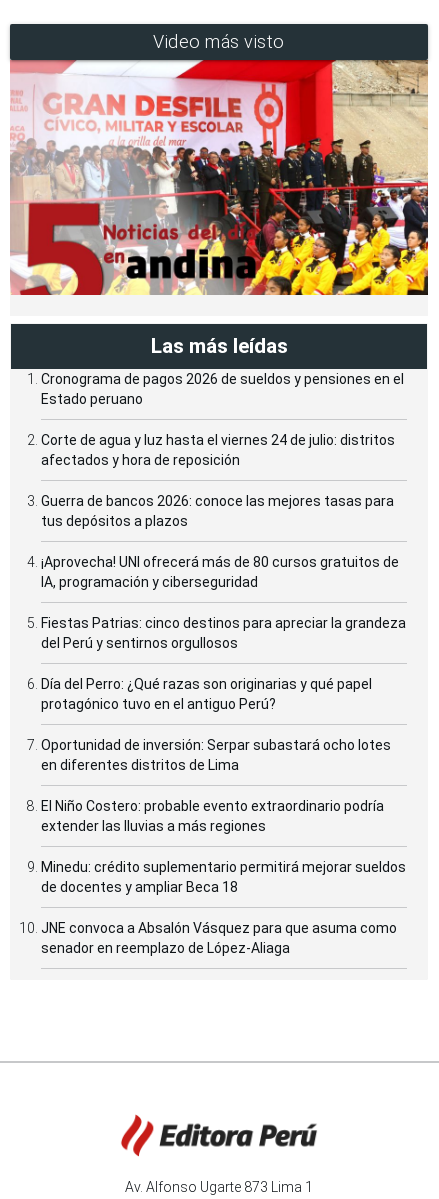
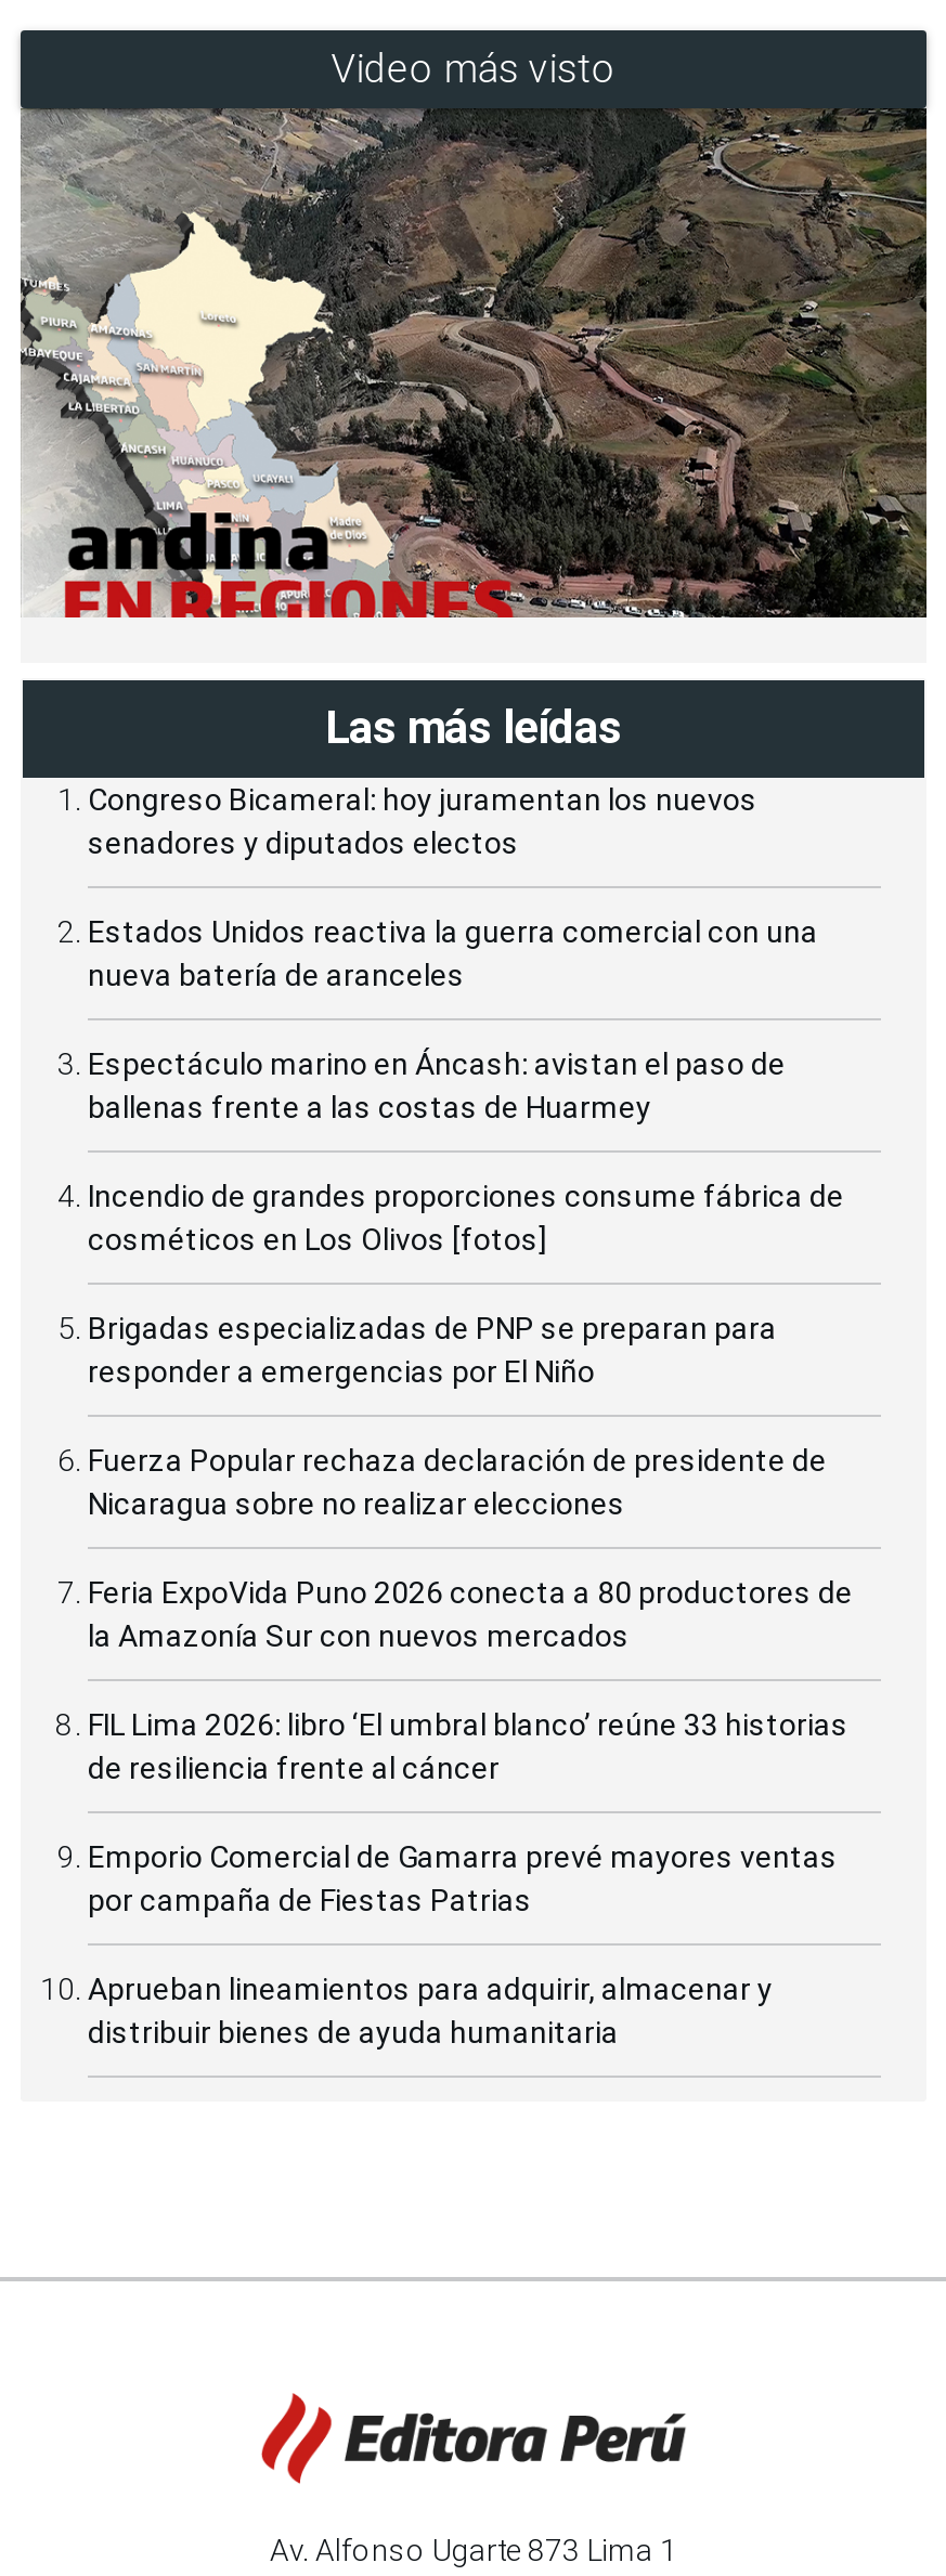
- [image]
+ [image]

- Cronograma de pagos 2026 de sueldos y pensiones en el
- Estado peruano
+ Congreso Bicameral: hoy juramentan los nuevos
+ senadores y diputados electos

- Corte de agua y luz hasta el viernes 24 de julio: distritos
- afectados y hora de reposición
+ Estados Unidos reactiva la guerra comercial con una
+ nueva batería de aranceles

- Guerra de bancos 2026: conoce las mejores tasas para
- tus depósitos a plazos
+ Espectáculo marino en Áncash: avistan el paso de
+ ballenas frente a las costas de Huarmey

- ¡Aprovecha! UNI ofrecerá más de 80 cursos gratuitos de
- IA, programación y ciberseguridad
+ Incendio de grandes proporciones consume fábrica de
+ cosméticos en Los Olivos [fotos]

- Fiestas Patrias: cinco destinos para apreciar la grandeza
- del Perú y sentirnos orgullosos
+ Brigadas especializadas de PNP se preparan para
+ responder a emergencias por El Niño

- Día del Perro: ¿Qué razas son originarias y qué papel
- protagónico tuvo en el antiguo Perú?
+ Fuerza Popular rechaza declaración de presidente de
+ Nicaragua sobre no realizar elecciones

- Oportunidad de inversión: Serpar subastará ocho lotes
- en diferentes distritos de Lima
+ Feria ExpoVida Puno 2026 conecta a 80 productores de
+ la Amazonía Sur con nuevos mercados

- El Niño Costero: probable evento extraordinario podría
- extender las lluvias a más regiones
+ FIL Lima 2026: libro ‘El umbral blanco’ reúne 33 historias
+ de resiliencia frente al cáncer

- Minedu: crédito suplementario permitirá mejorar sueldos
- de docentes y ampliar Beca 18
+ Emporio Comercial de Gamarra prevé mayores ventas
+ por campaña de Fiestas Patrias

- JNE convoca a Absalón Vásquez para que asuma como
- senador en reemplazo de López-Aliaga
+ Aprueban lineamientos para adquirir, almacenar y
+ distribuir bienes de ayuda humanitaria
